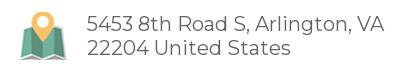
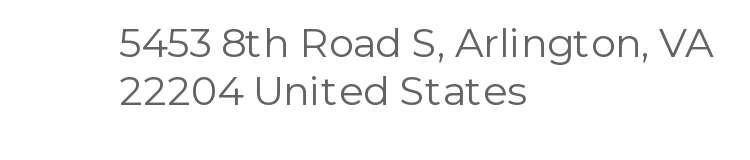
- [image]
